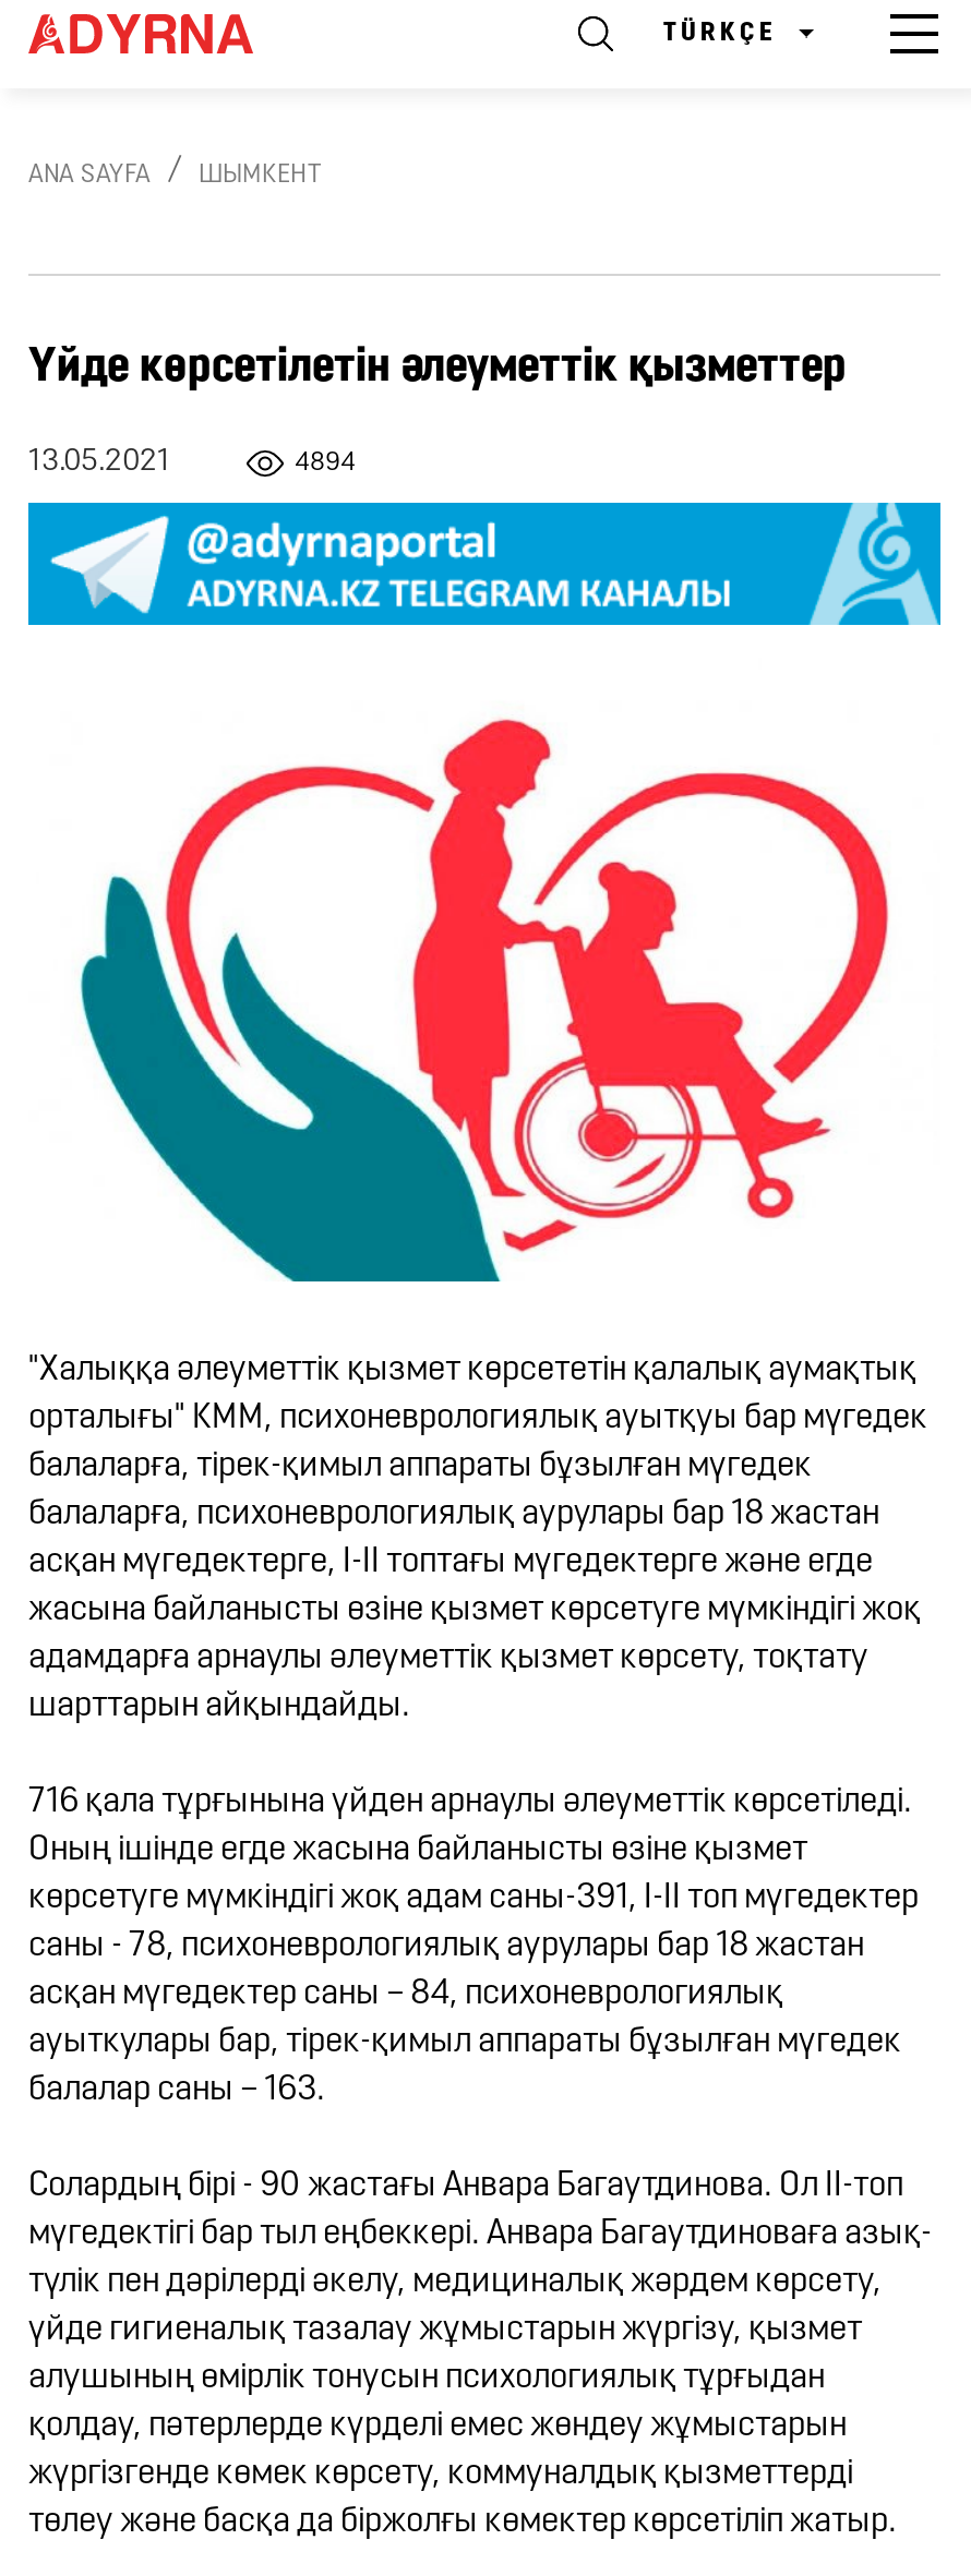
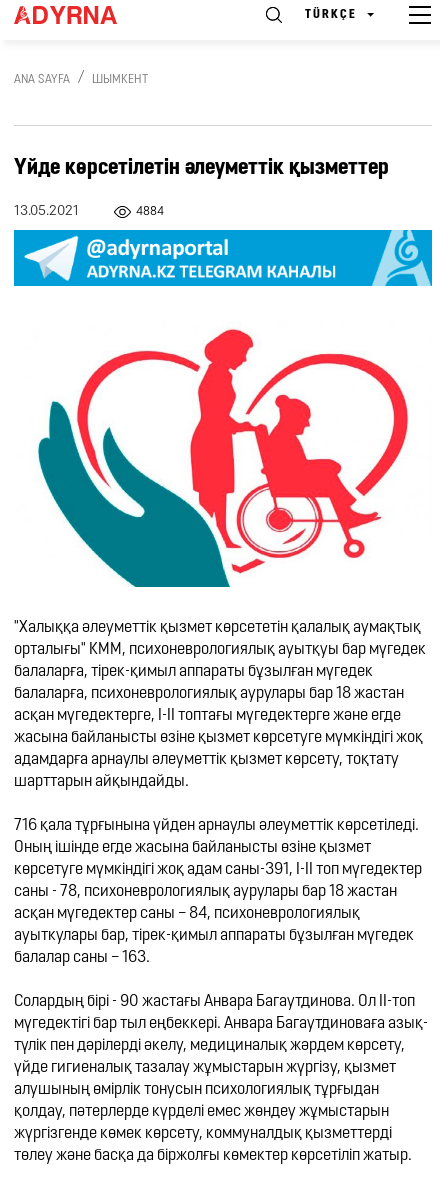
- 4894
+ 4884
